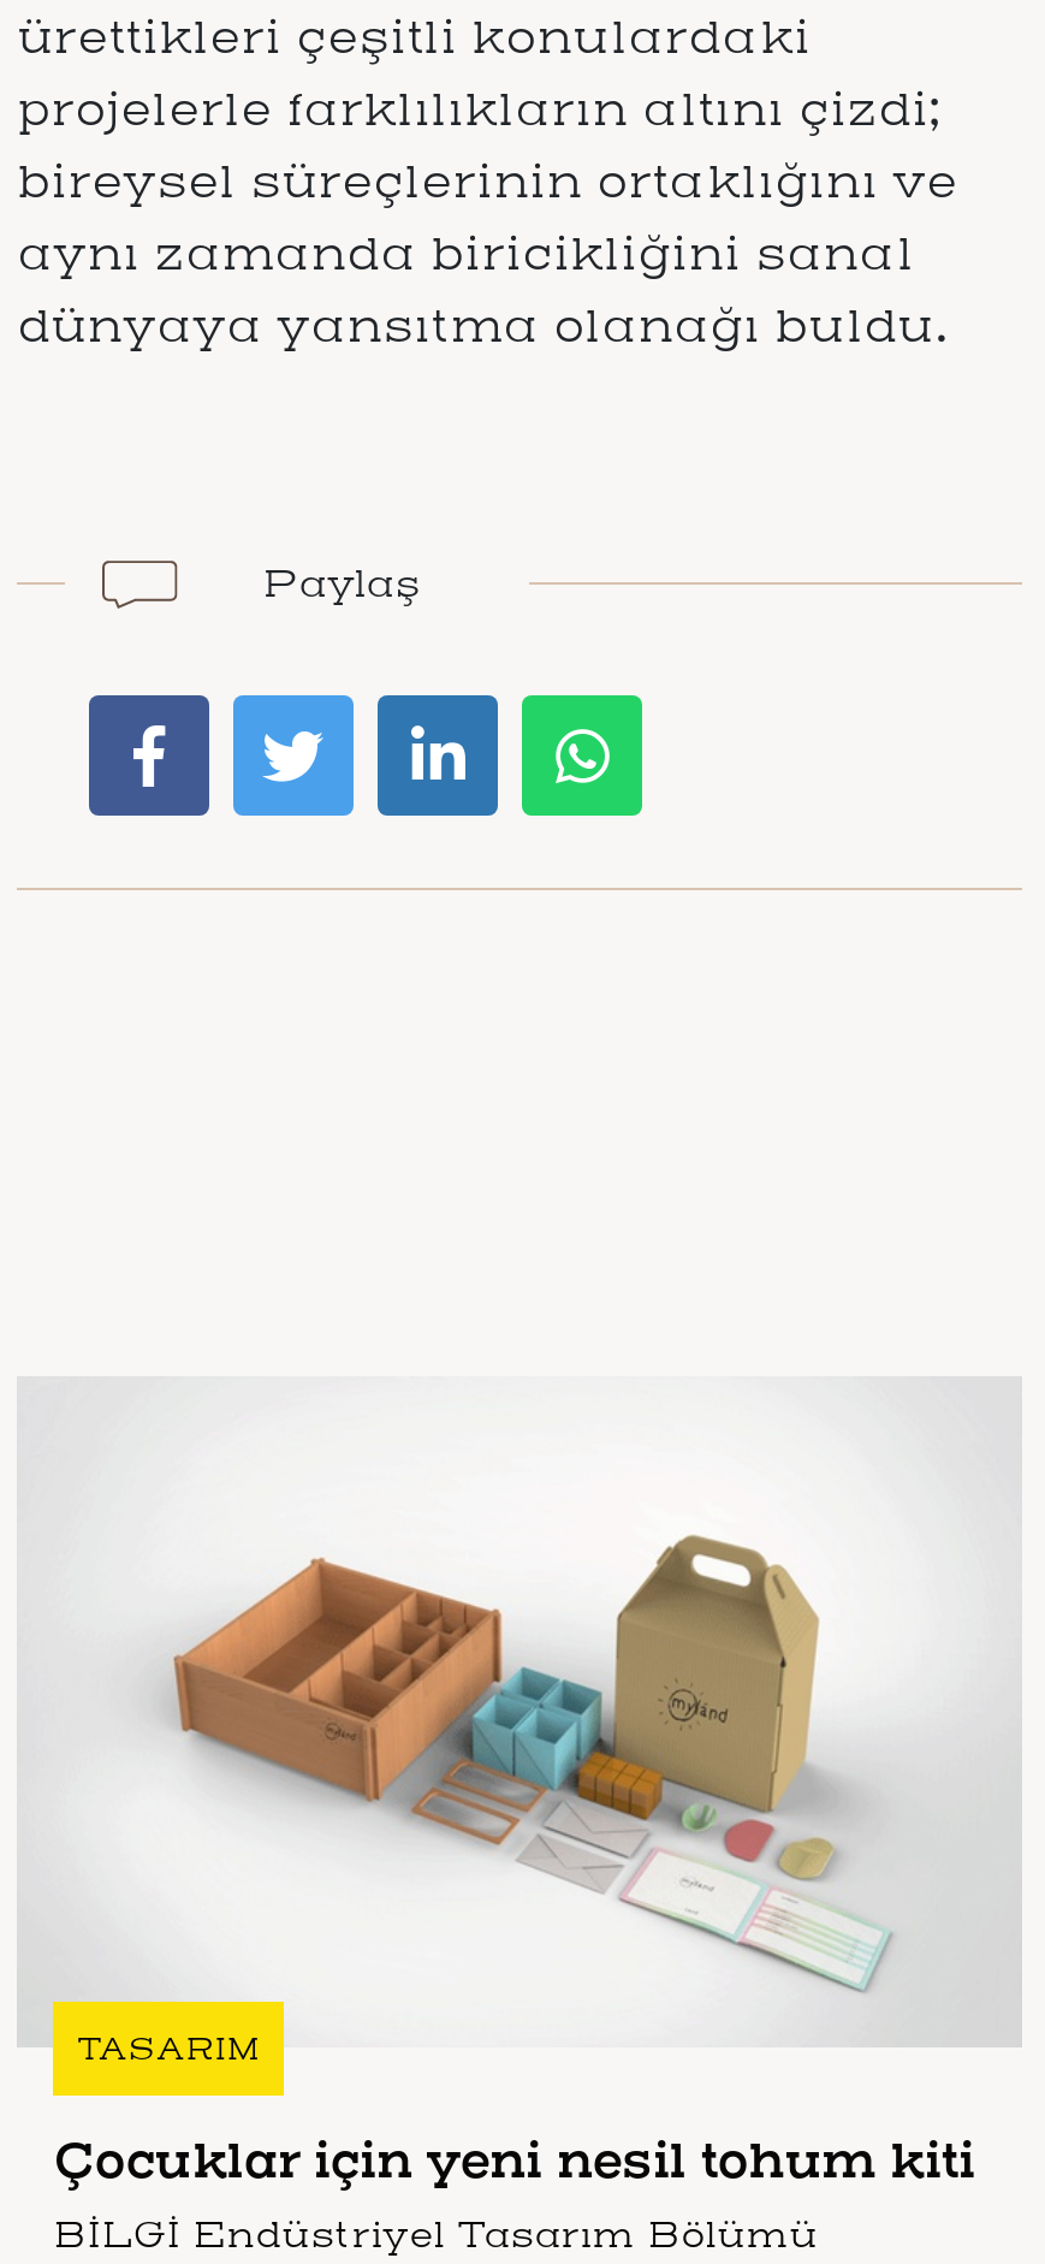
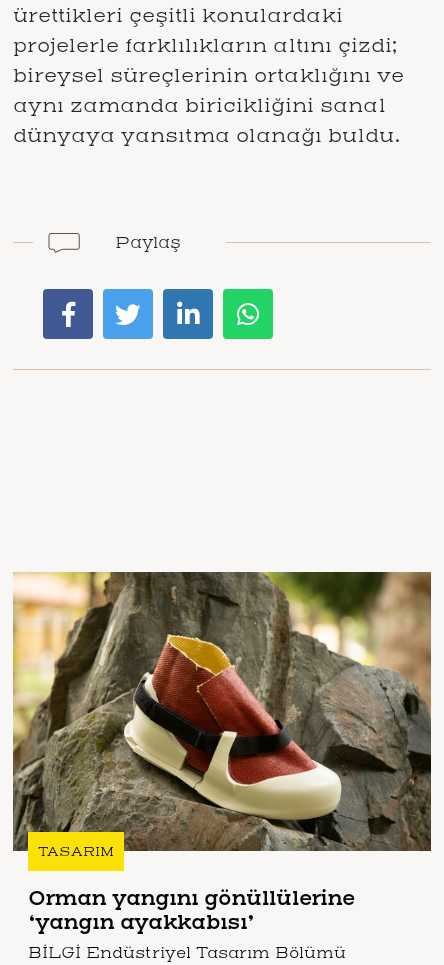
- [image]
- Çocuklar için yeni nesil tohum kiti
+ [image]
+ Orman yangını gönüllülerine
+ ‘yangın ayakkabısı’
